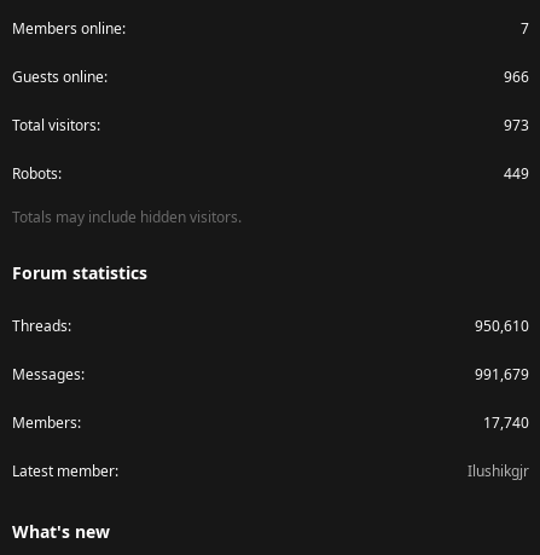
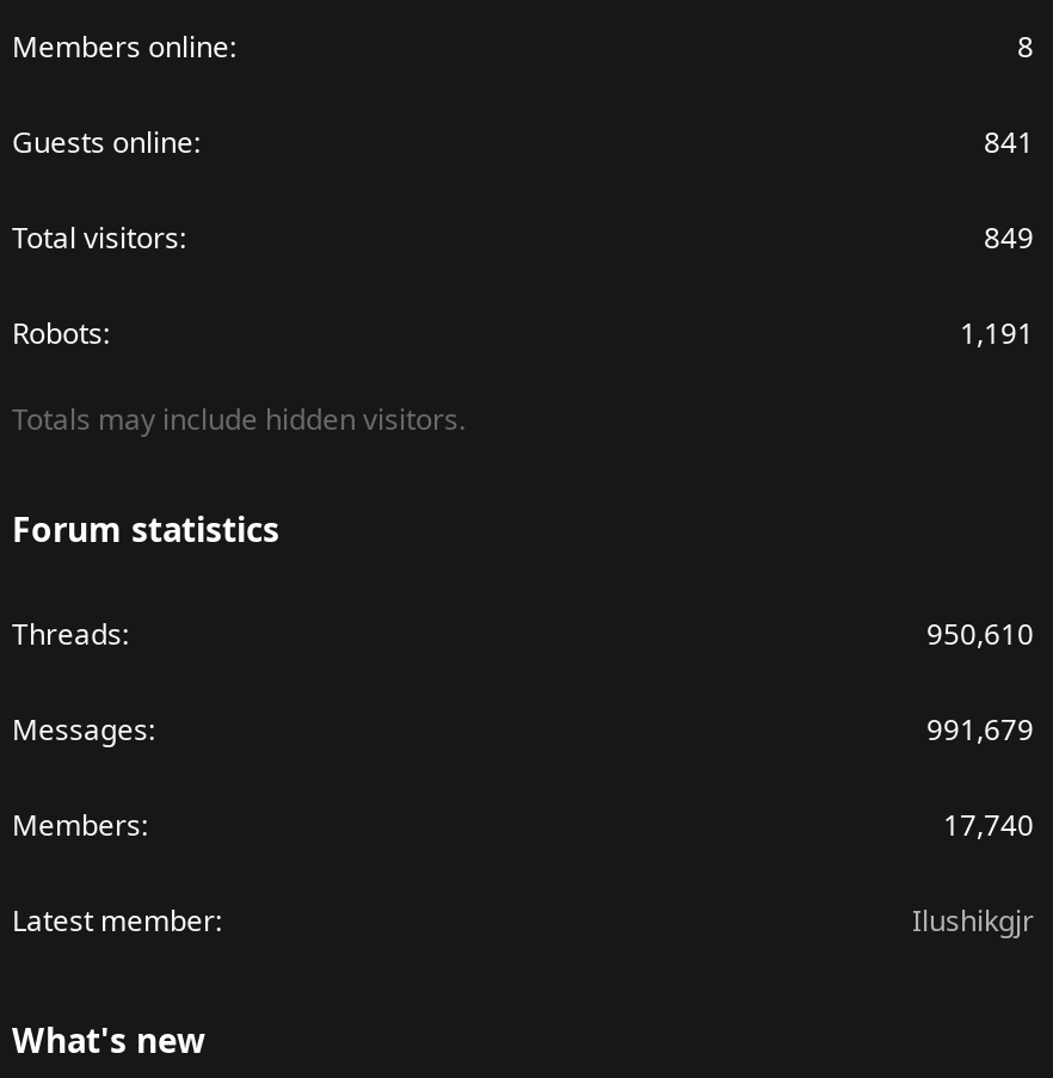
- 7
+ 8

- 966
+ 841

- 973
+ 849

- 449
+ 1,191
